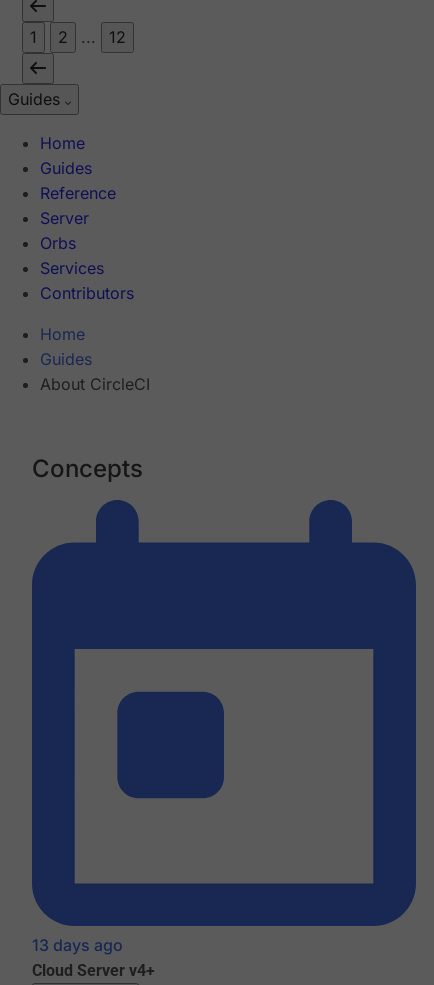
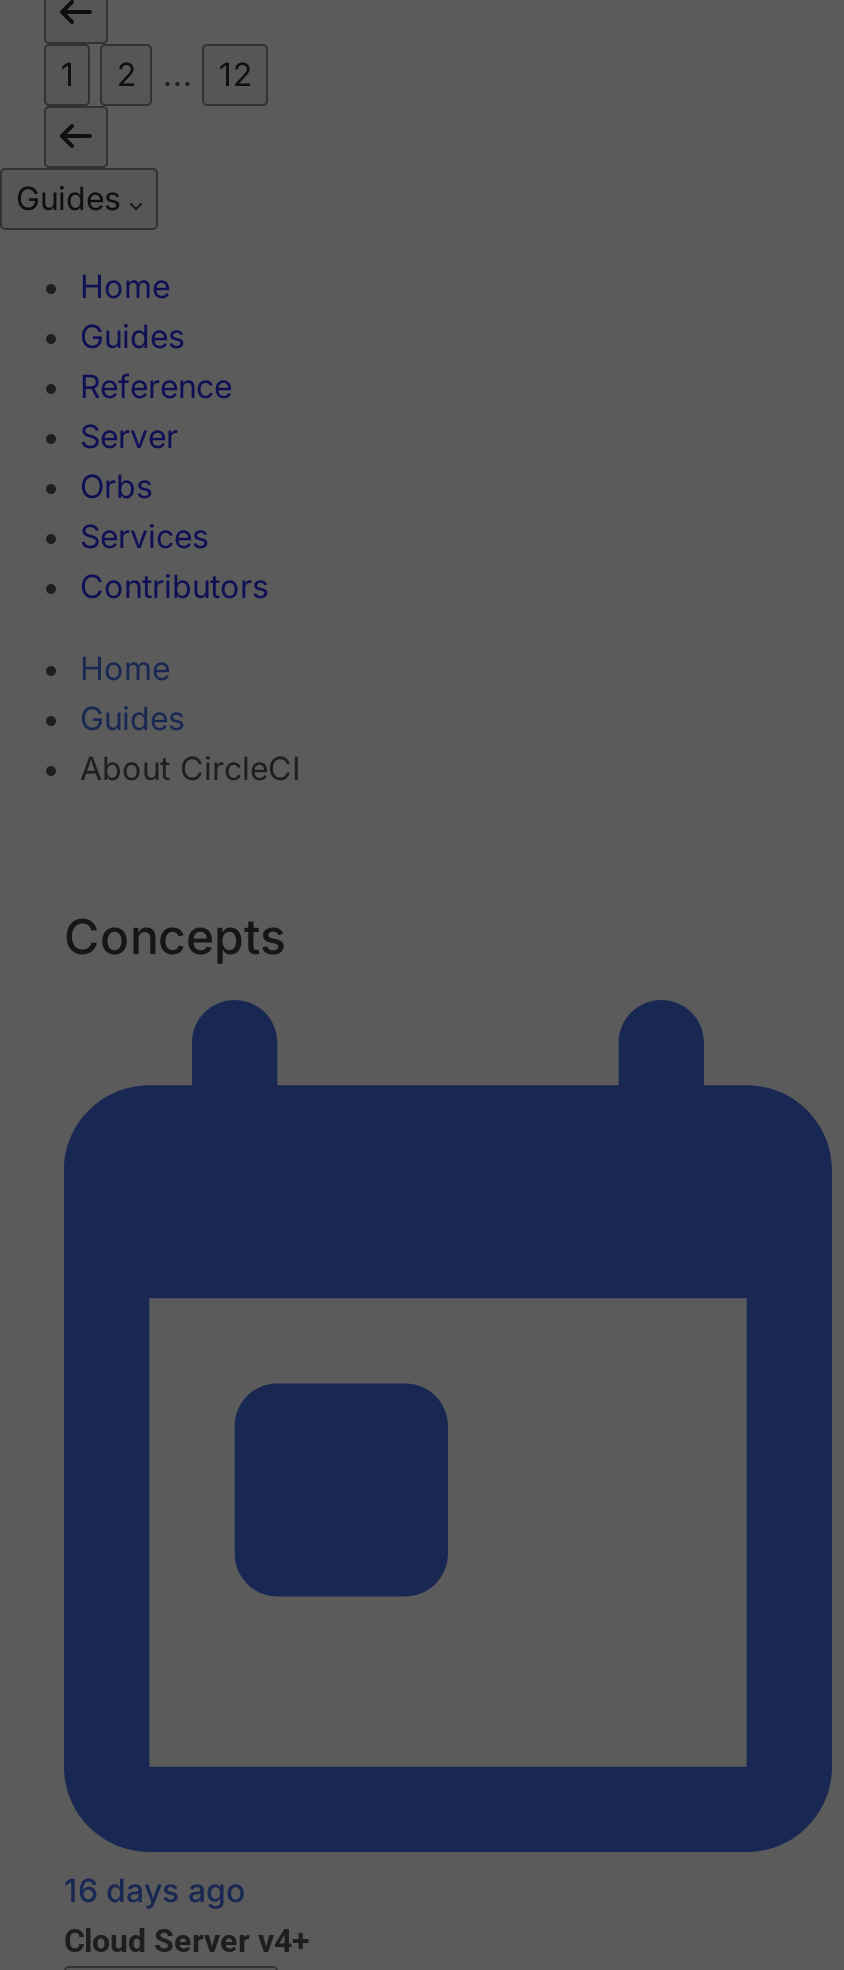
- 13 days ago
+ 16 days ago
